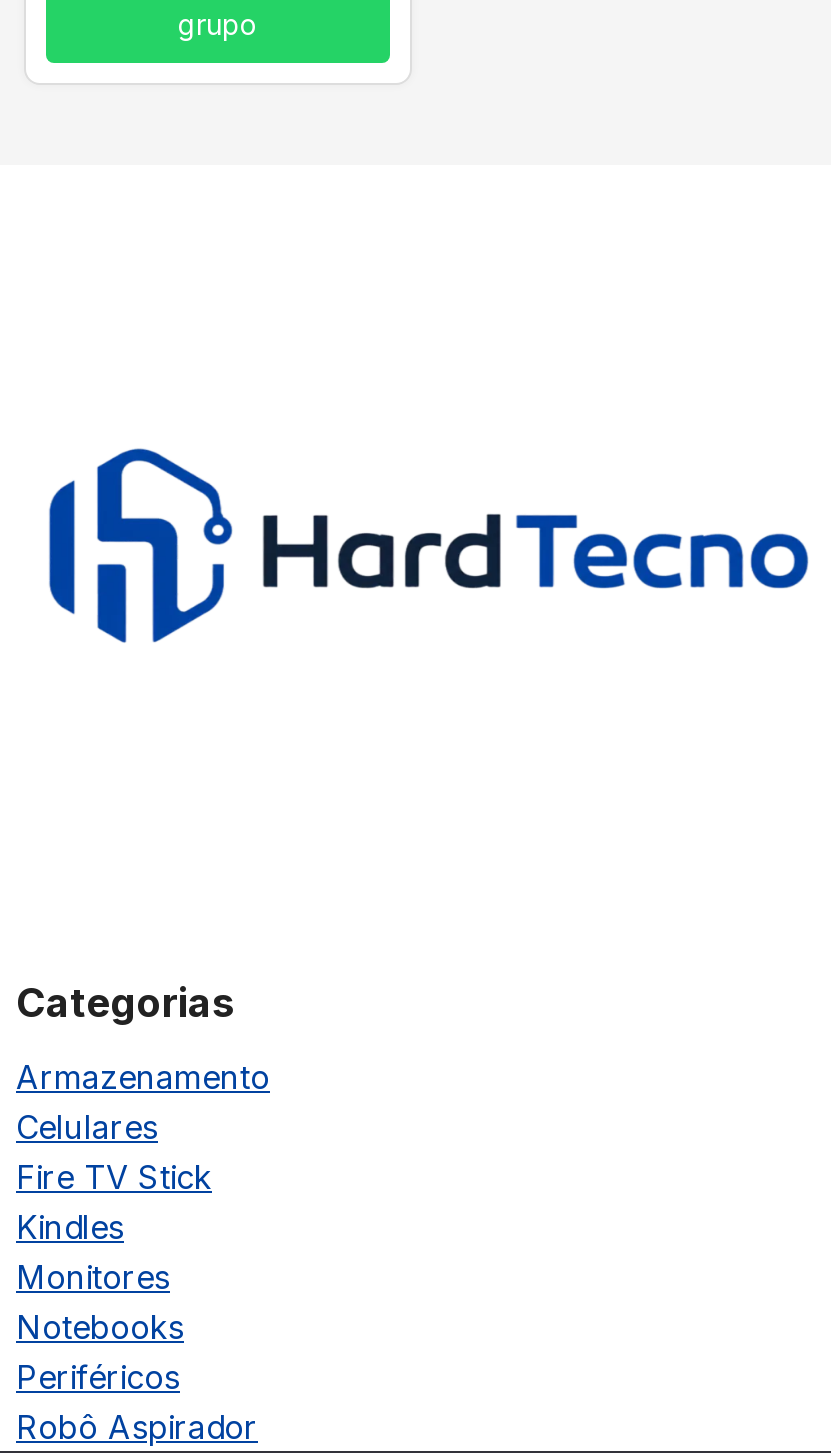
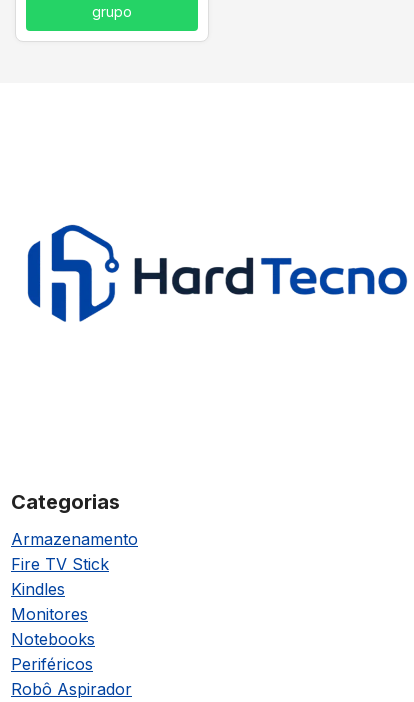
- Celulares
